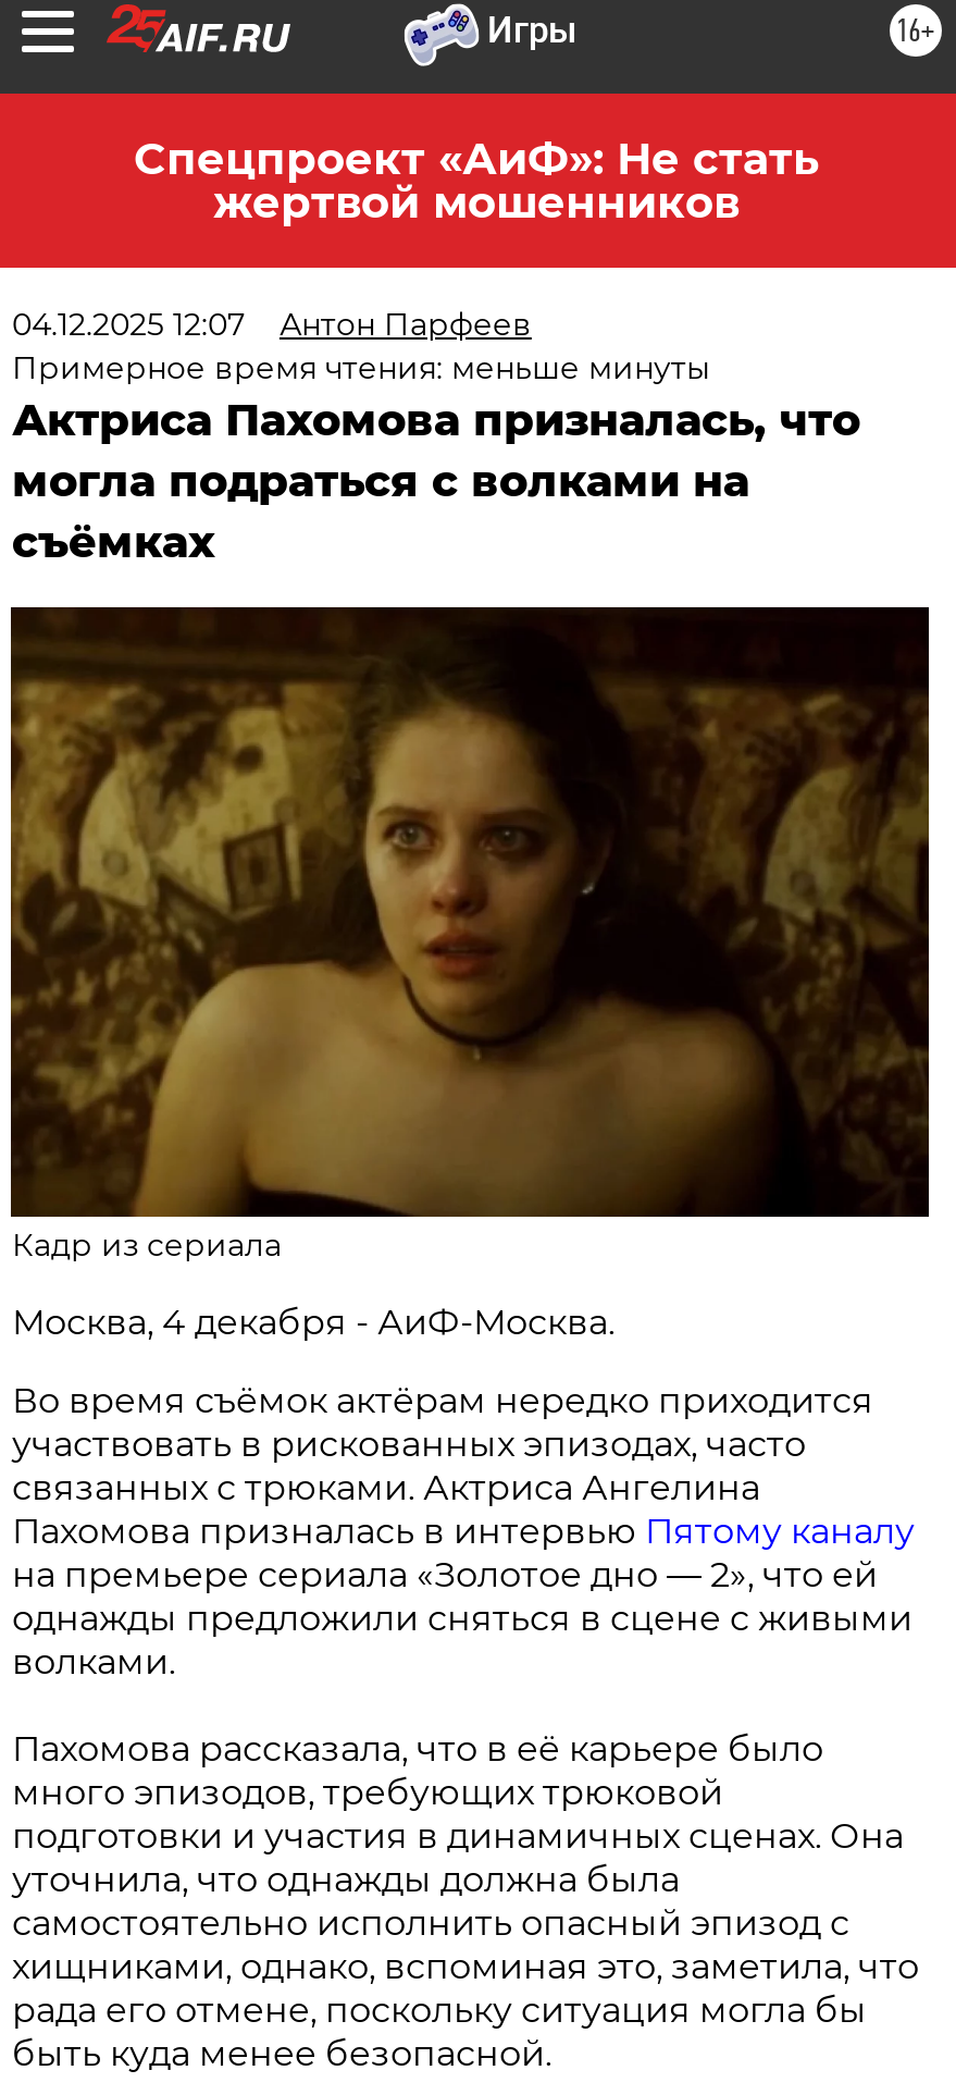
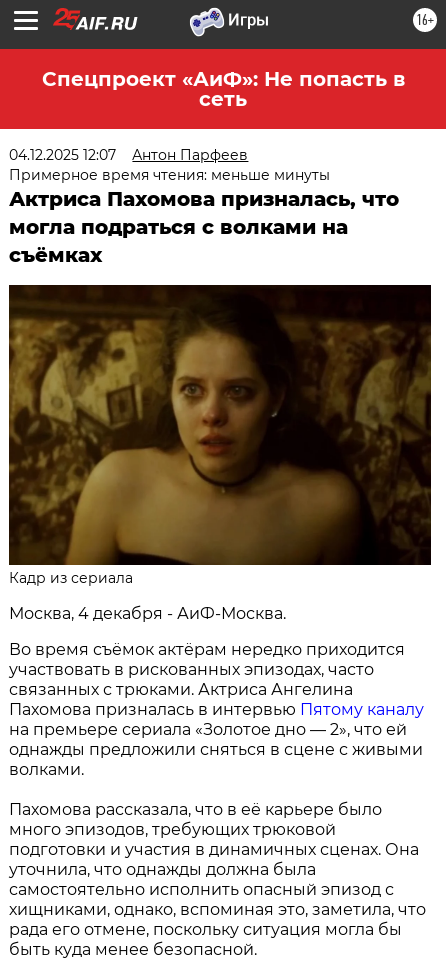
- Спецпроект «АиФ»: Не стать
- жертвой мошенников
+ Спецпроект «АиФ»: Не попасть в
+ сеть
